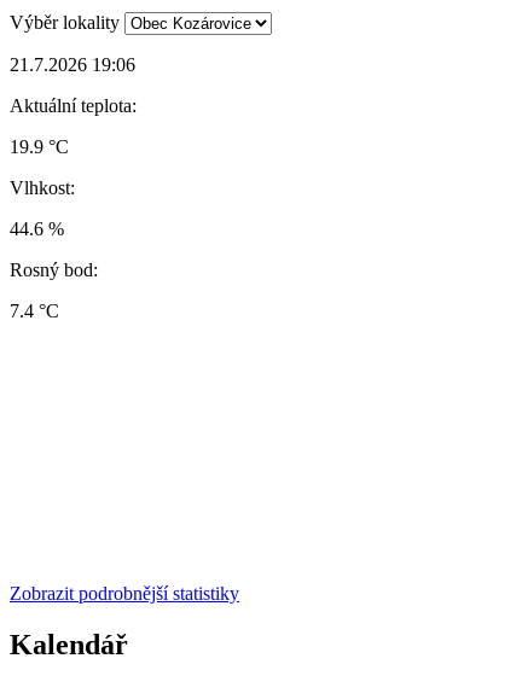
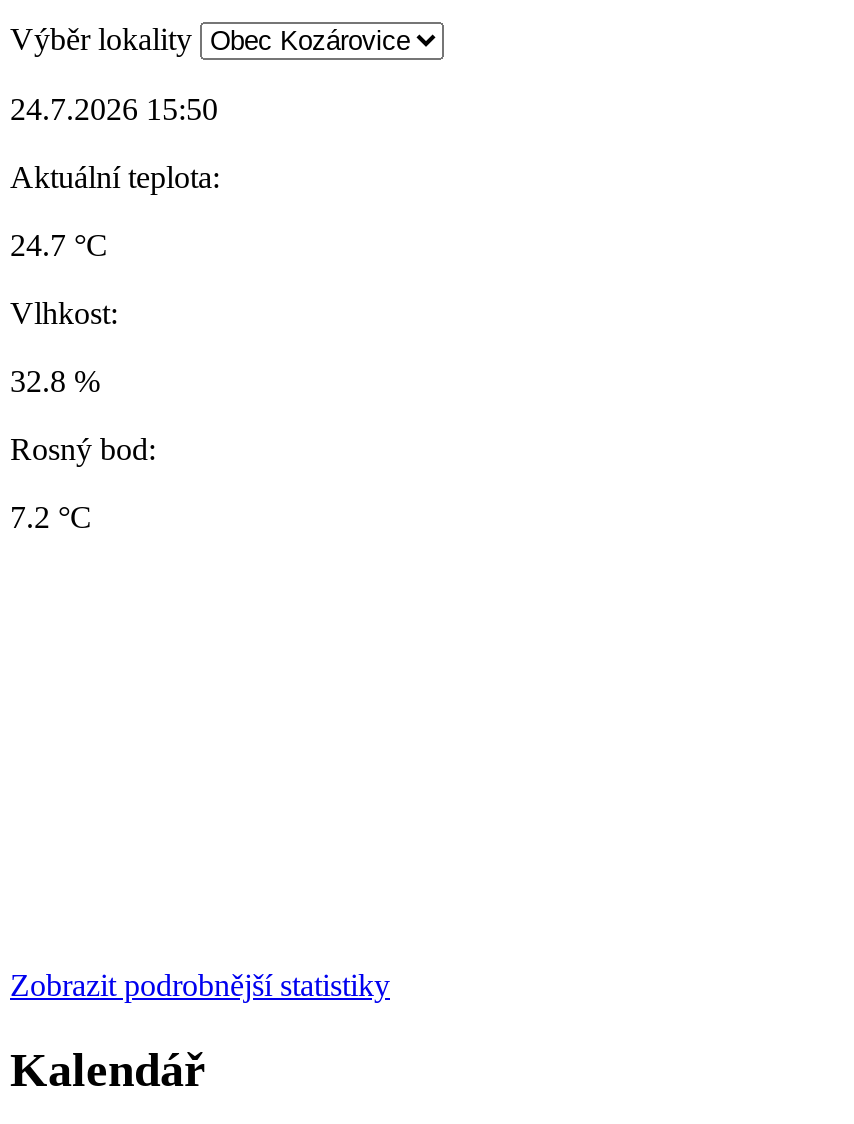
- 21.7.2026 19:06
+ 24.7.2026 15:50

- 19.9 °C
+ 24.7 °C

- 44.6 %
+ 32.8 %

- 7.4 °C
+ 7.2 °C
